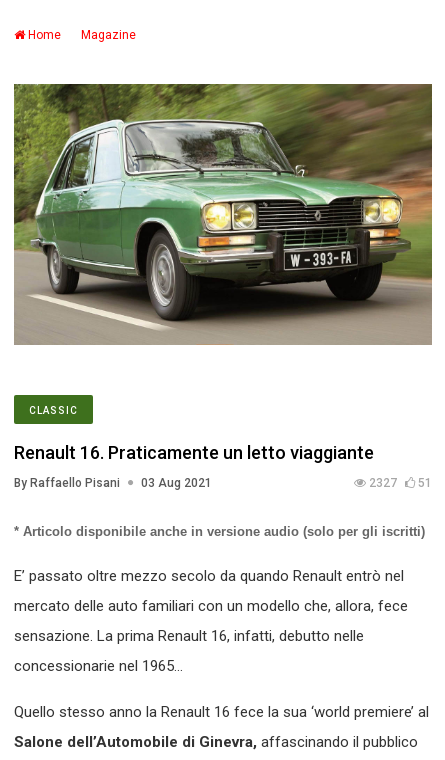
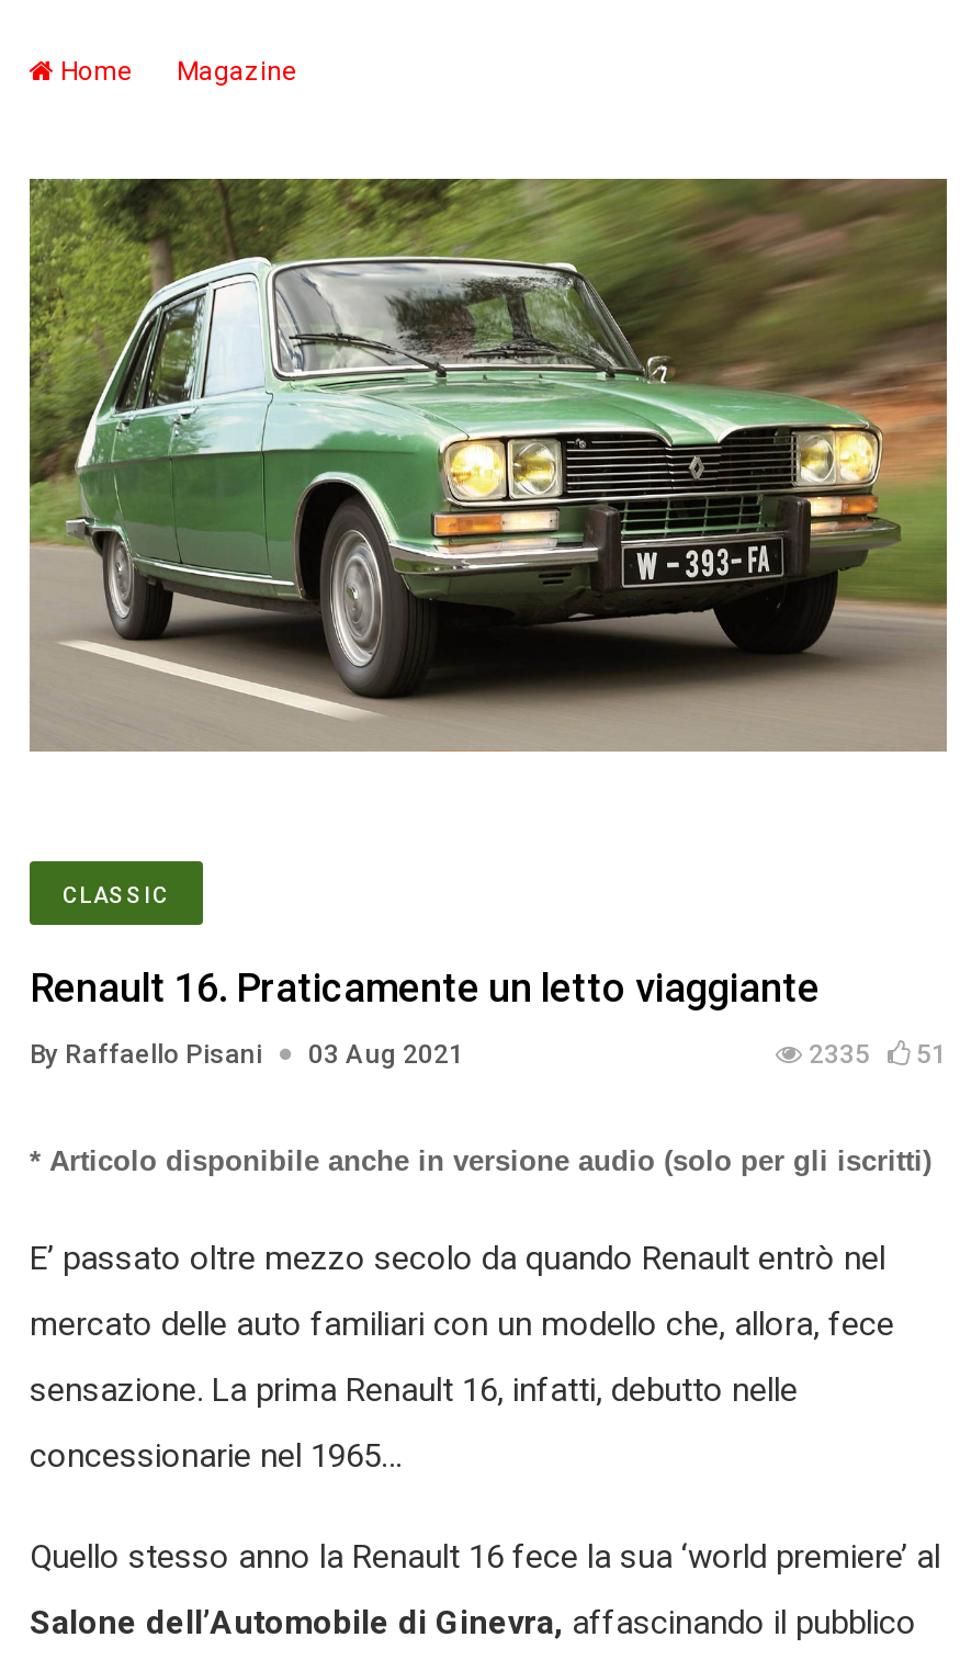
- 2327 51
+ 2335 51
